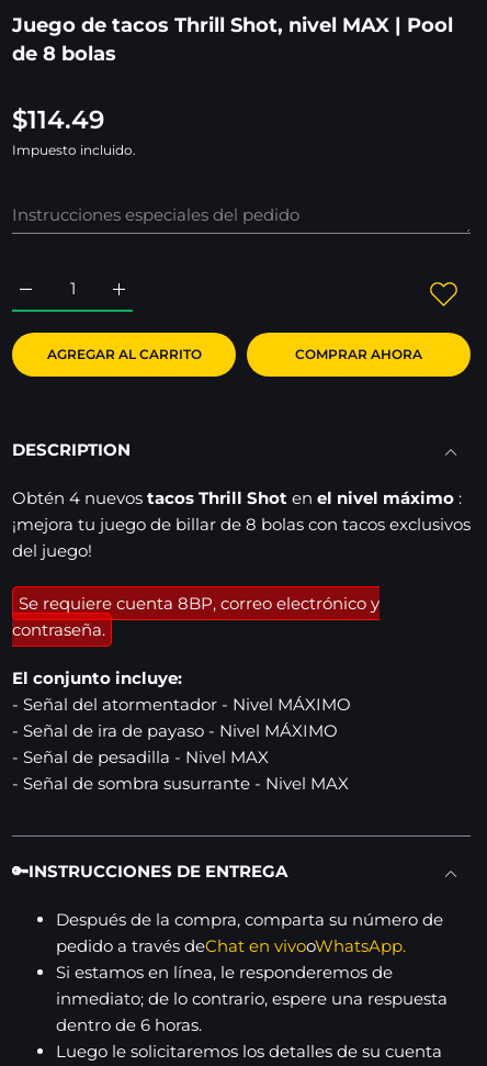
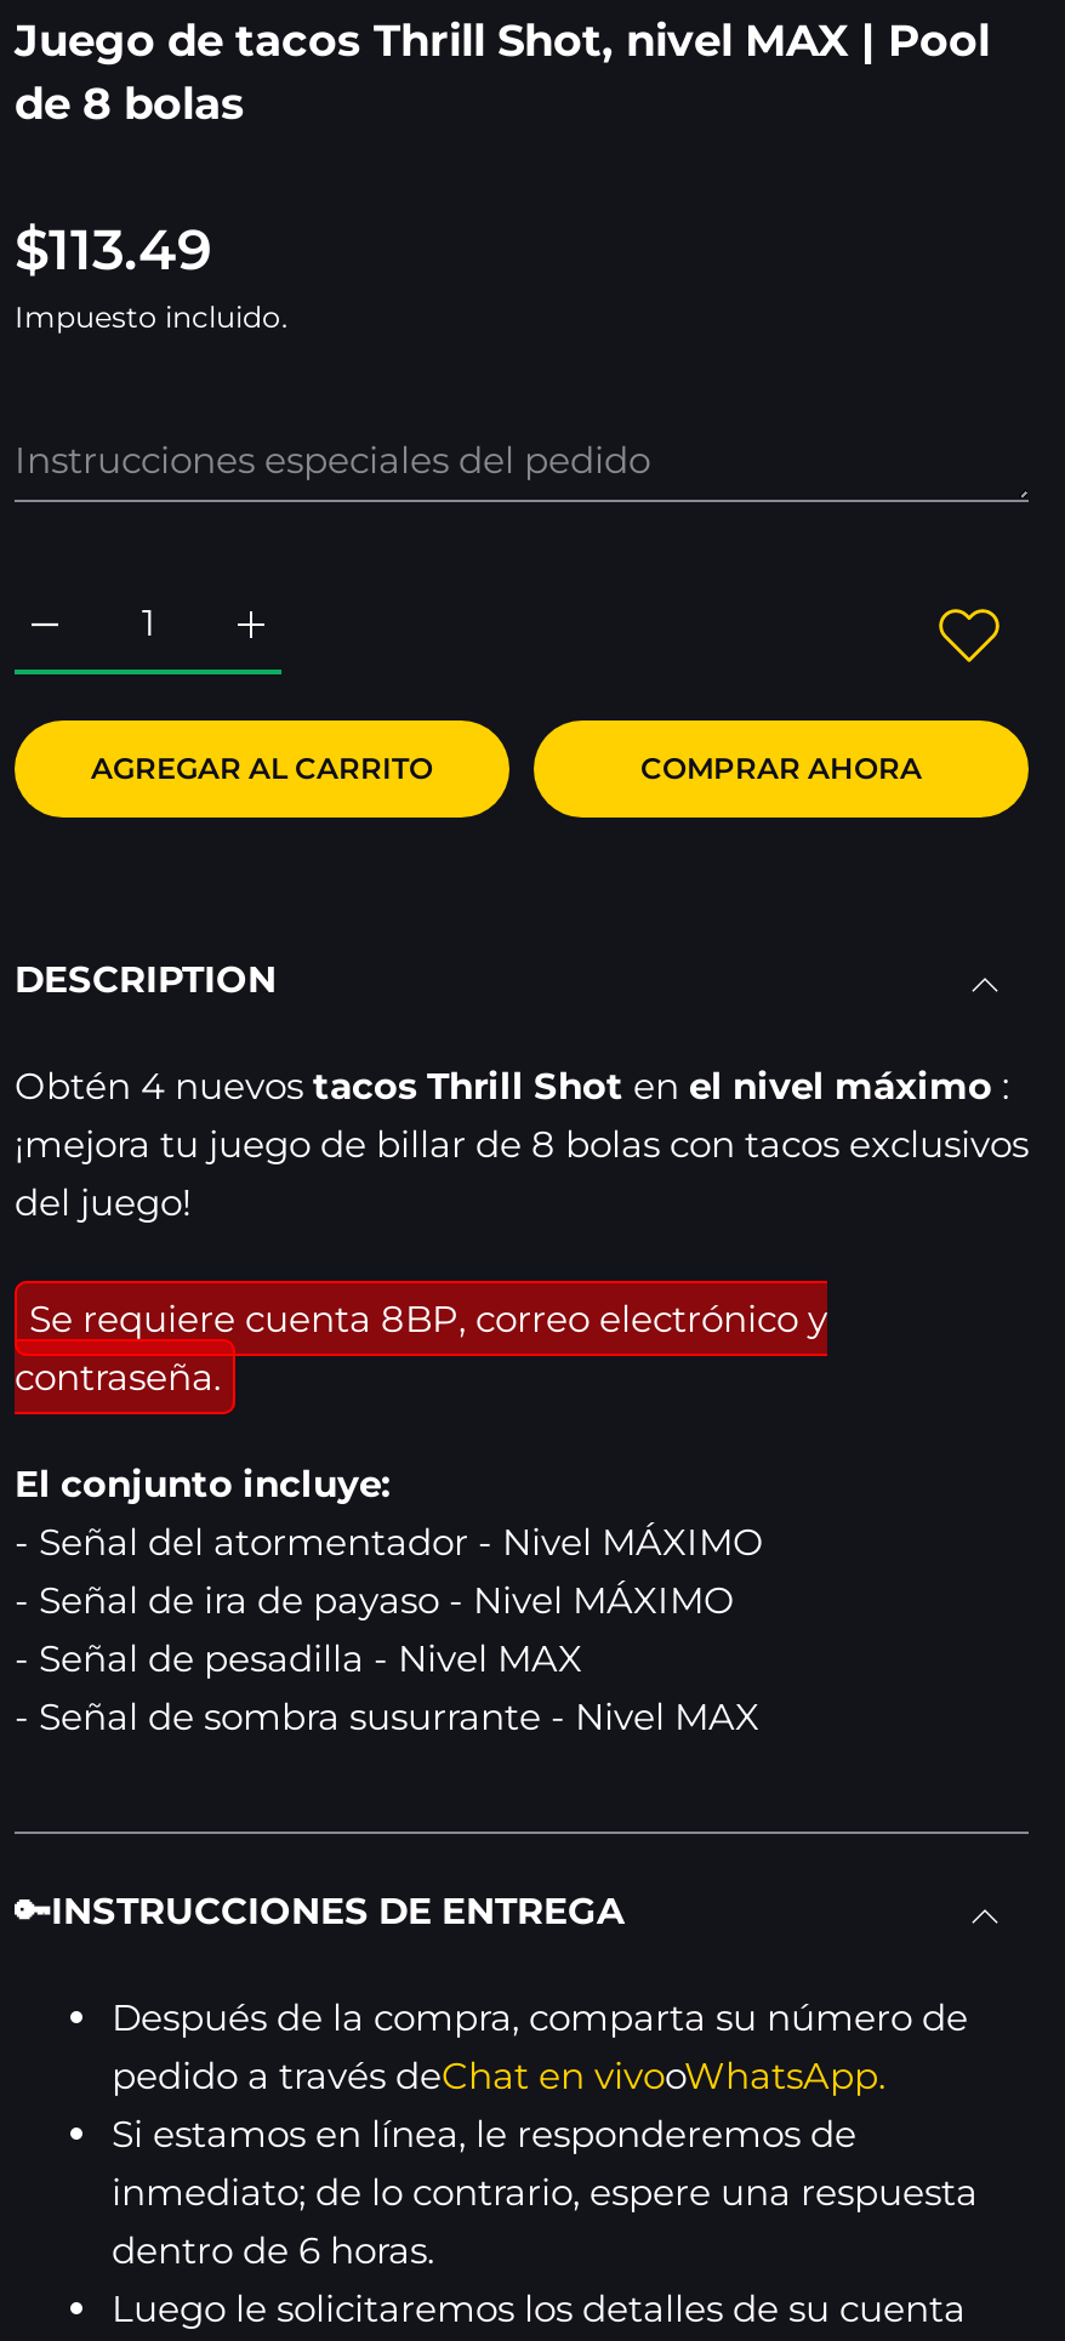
- $114.49
+ $113.49
